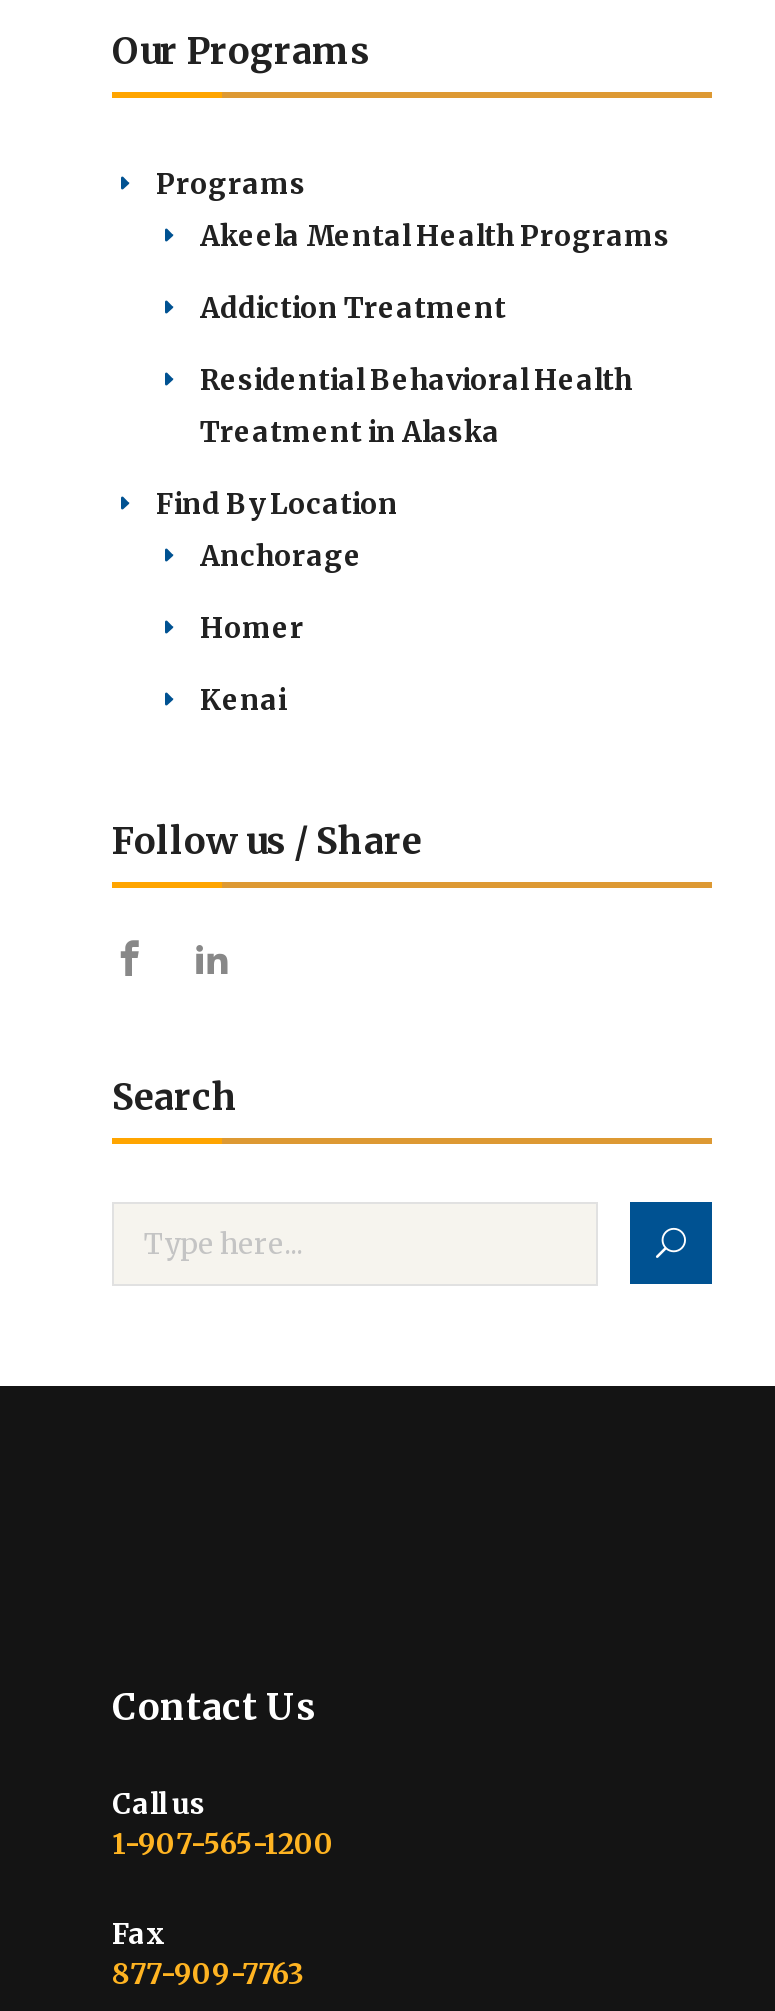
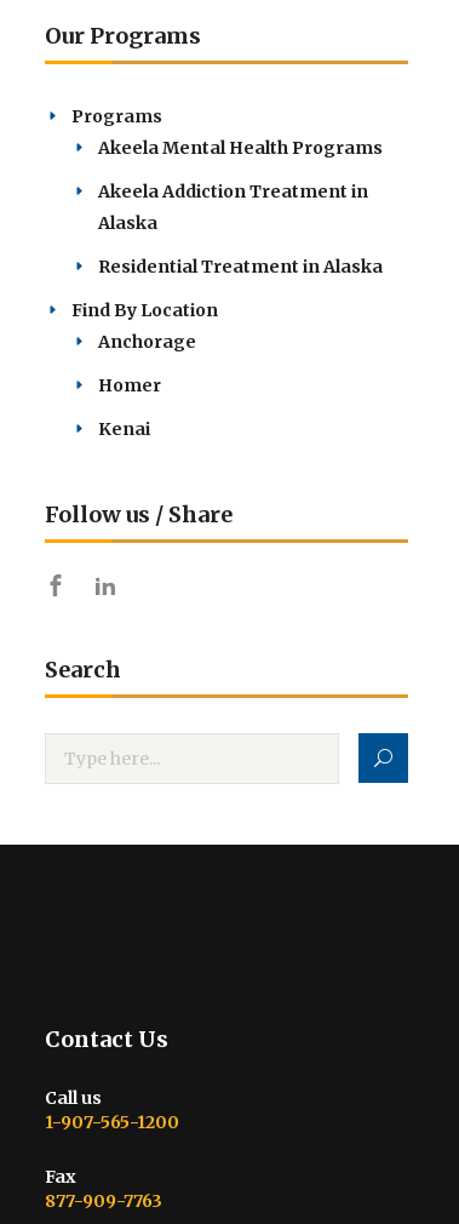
- Addiction Treatment
+ Akeela Addiction Treatment in
+ Alaska

- Residential Behavioral Health
- Treatment in Alaska
+ Residential Treatment in Alaska
